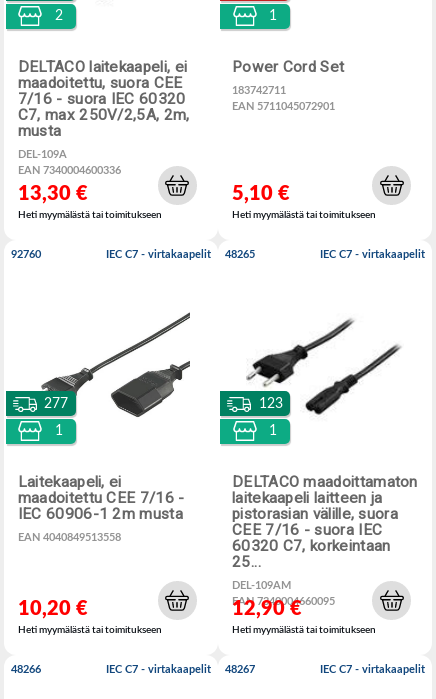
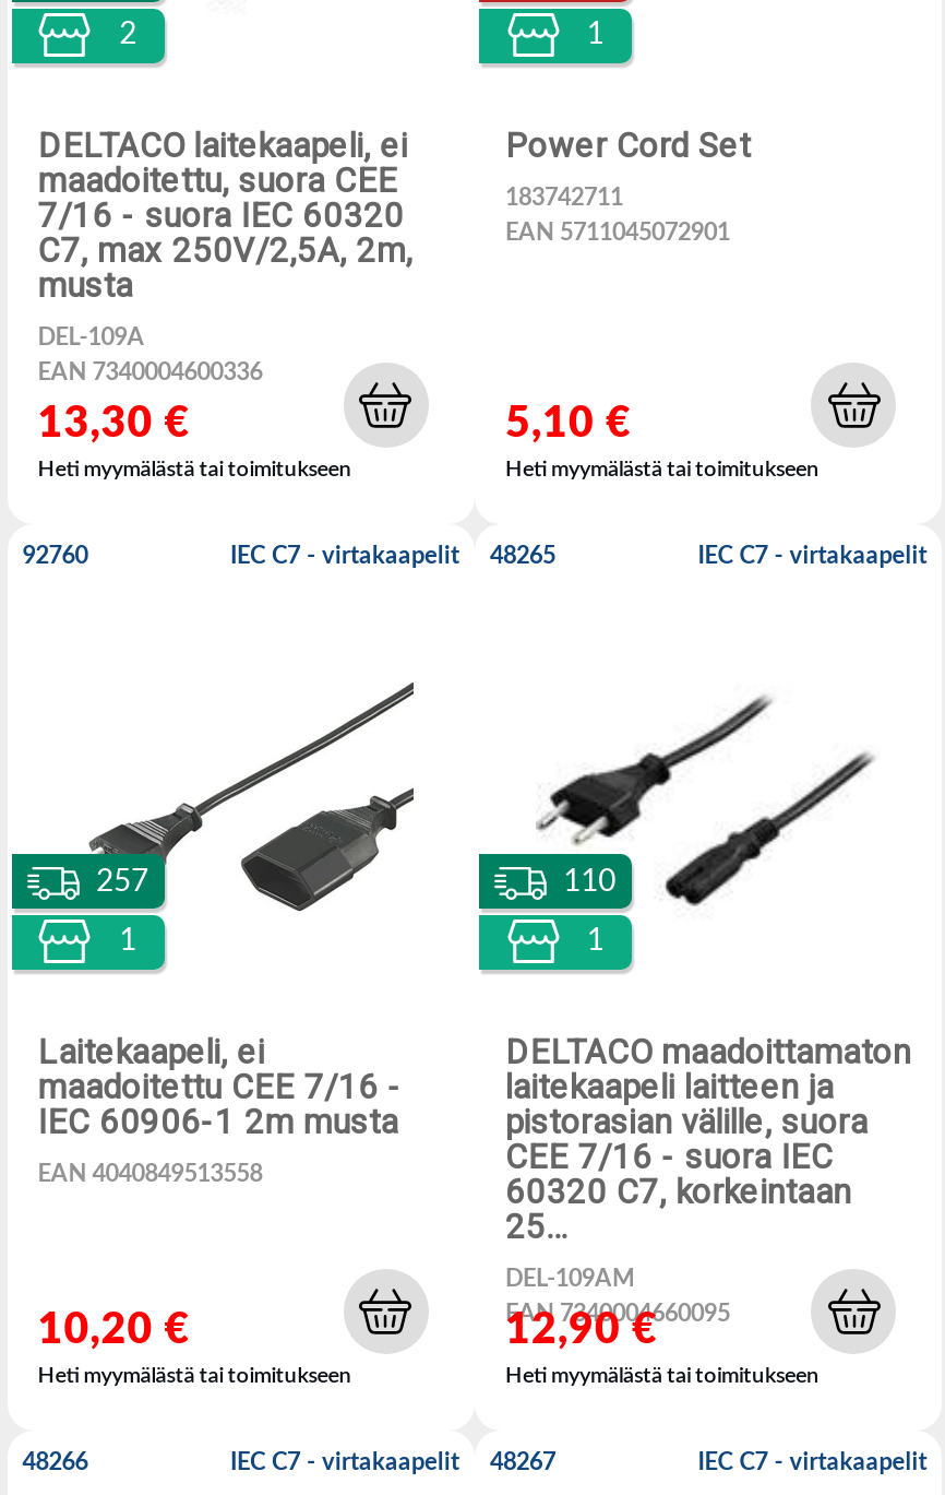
- 277
+ 257

- 123
+ 110
